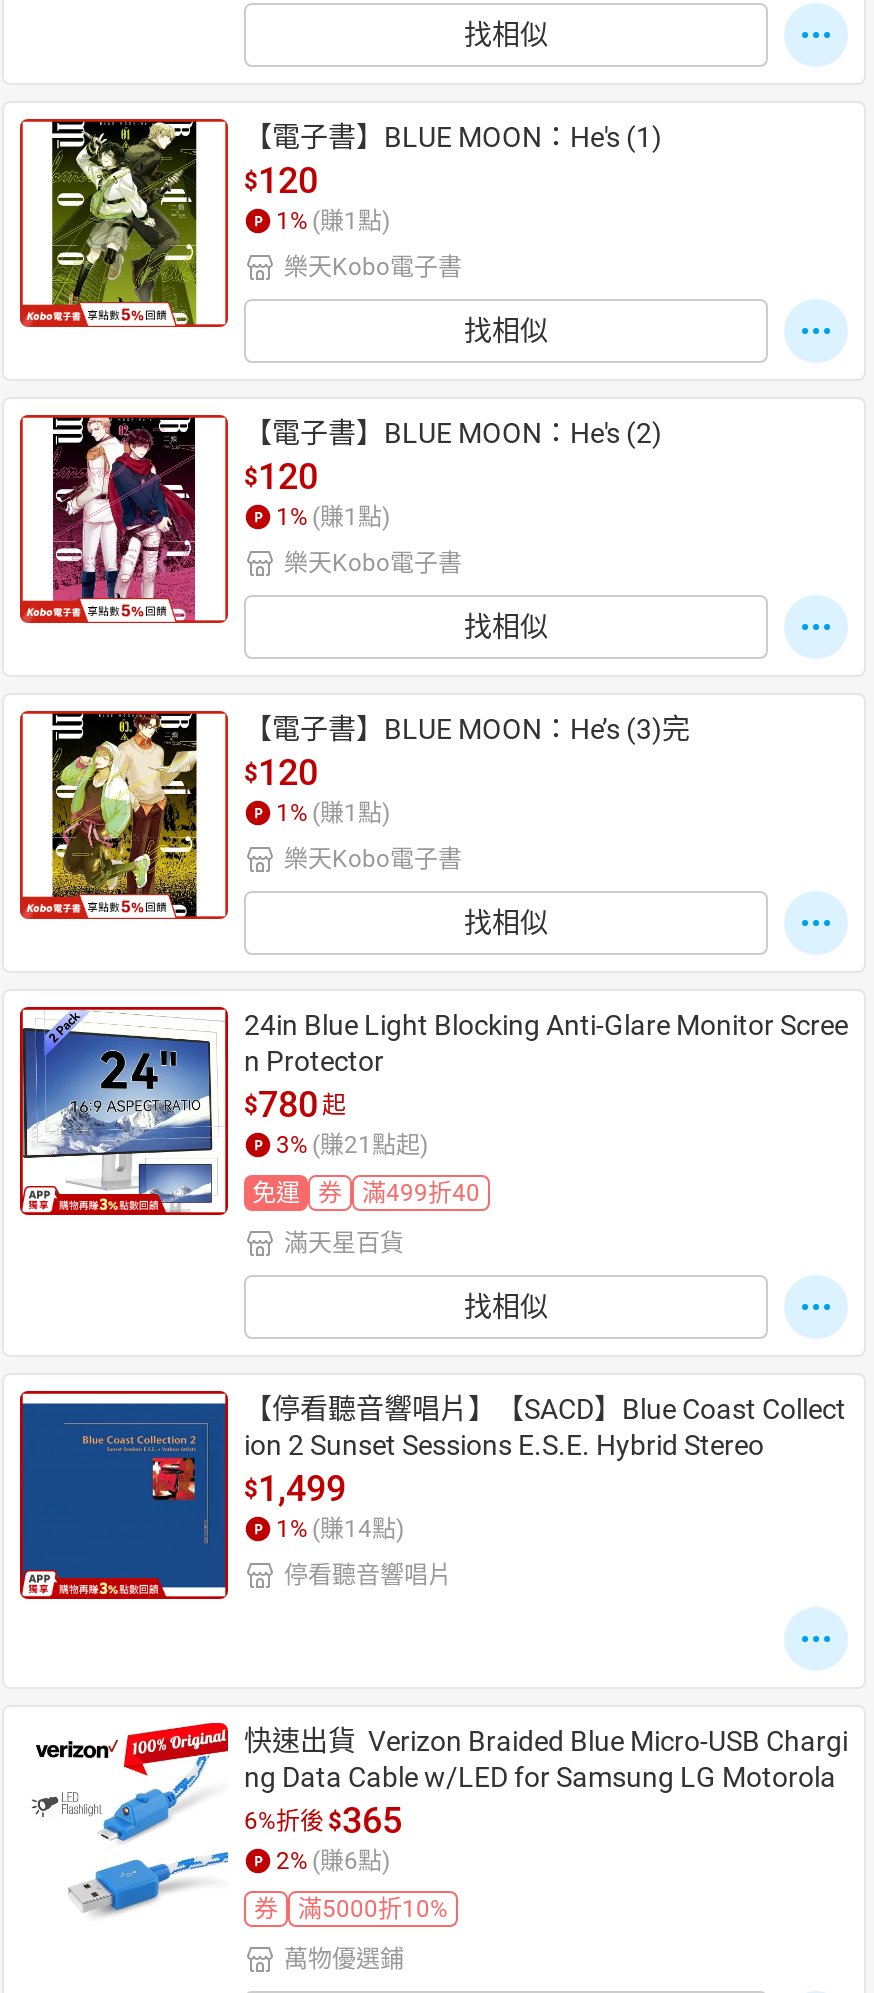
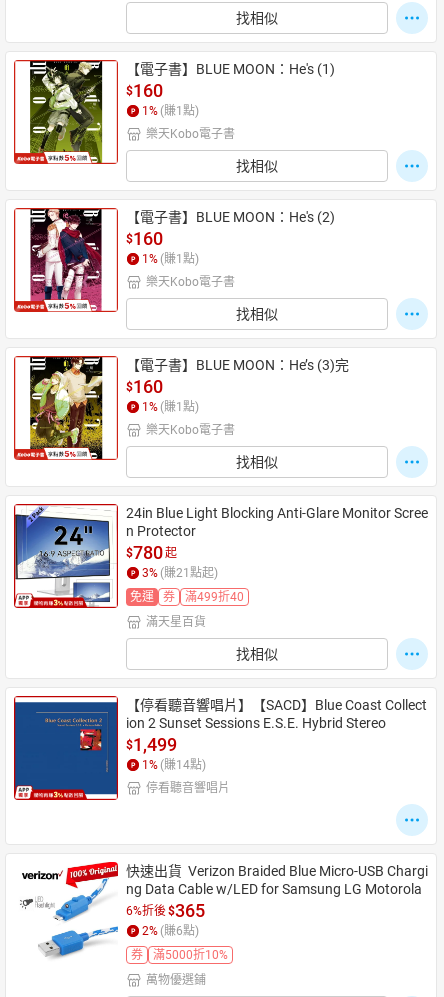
- $120
+ $160

- $120
+ $160

- $120
+ $160
